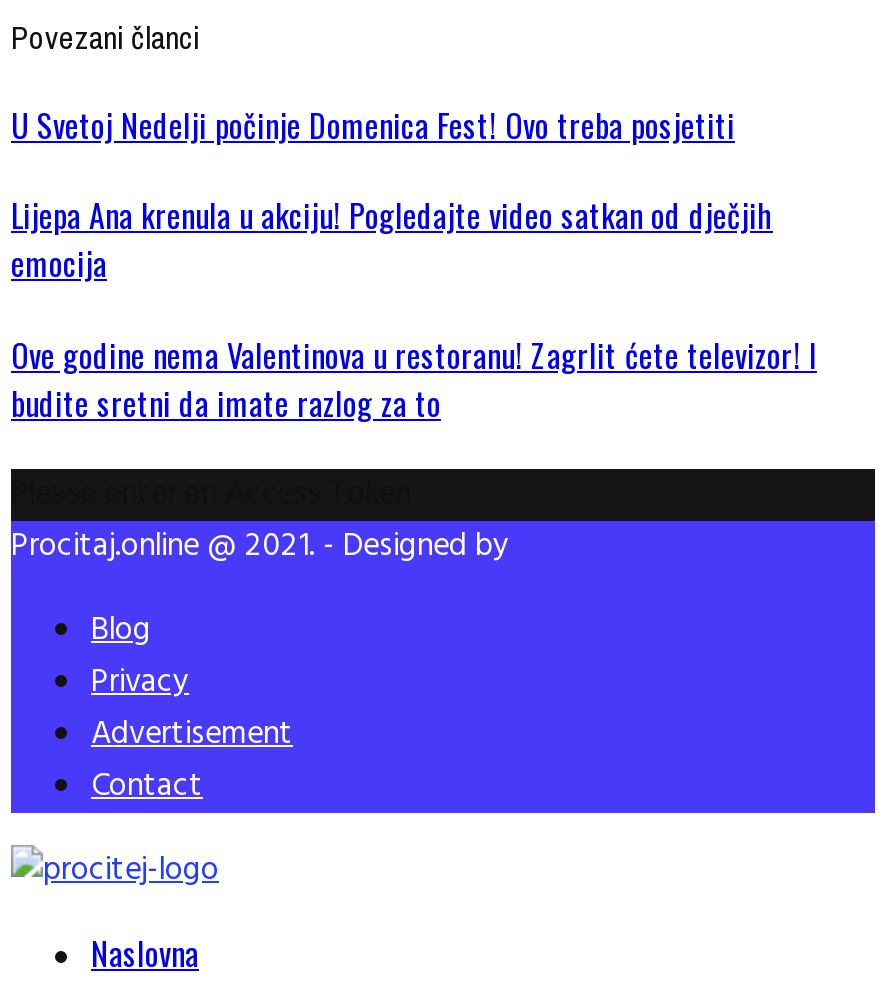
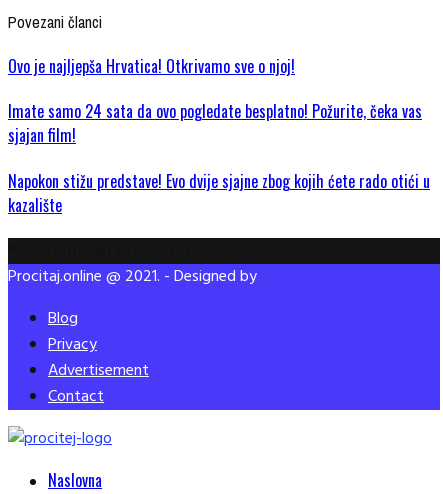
- U Svetoj Nedelji počinje Domenica Fest! Ovo treba posjetiti
+ Ovo je najljepša Hrvatica! Otkrivamo sve o njoj!

- Lijepa Ana krenula u akciju! Pogledajte video satkan od dječjih
- emocija
+ Imate samo 24 sata da ovo pogledate besplatno! Požurite, čeka vas
+ sjajan film!

- Ove godine nema Valentinova u restoranu! Zagrlit ćete televizor! I
- budite sretni da imate razlog za to
+ Napokon stižu predstave! Evo dvije sjajne zbog kojih ćete rado otići u
+ kazalište
